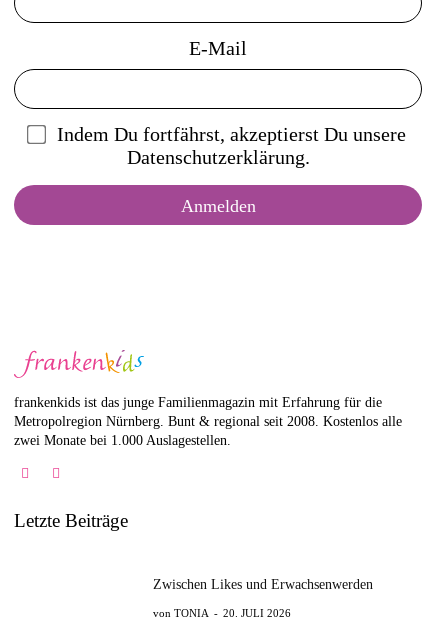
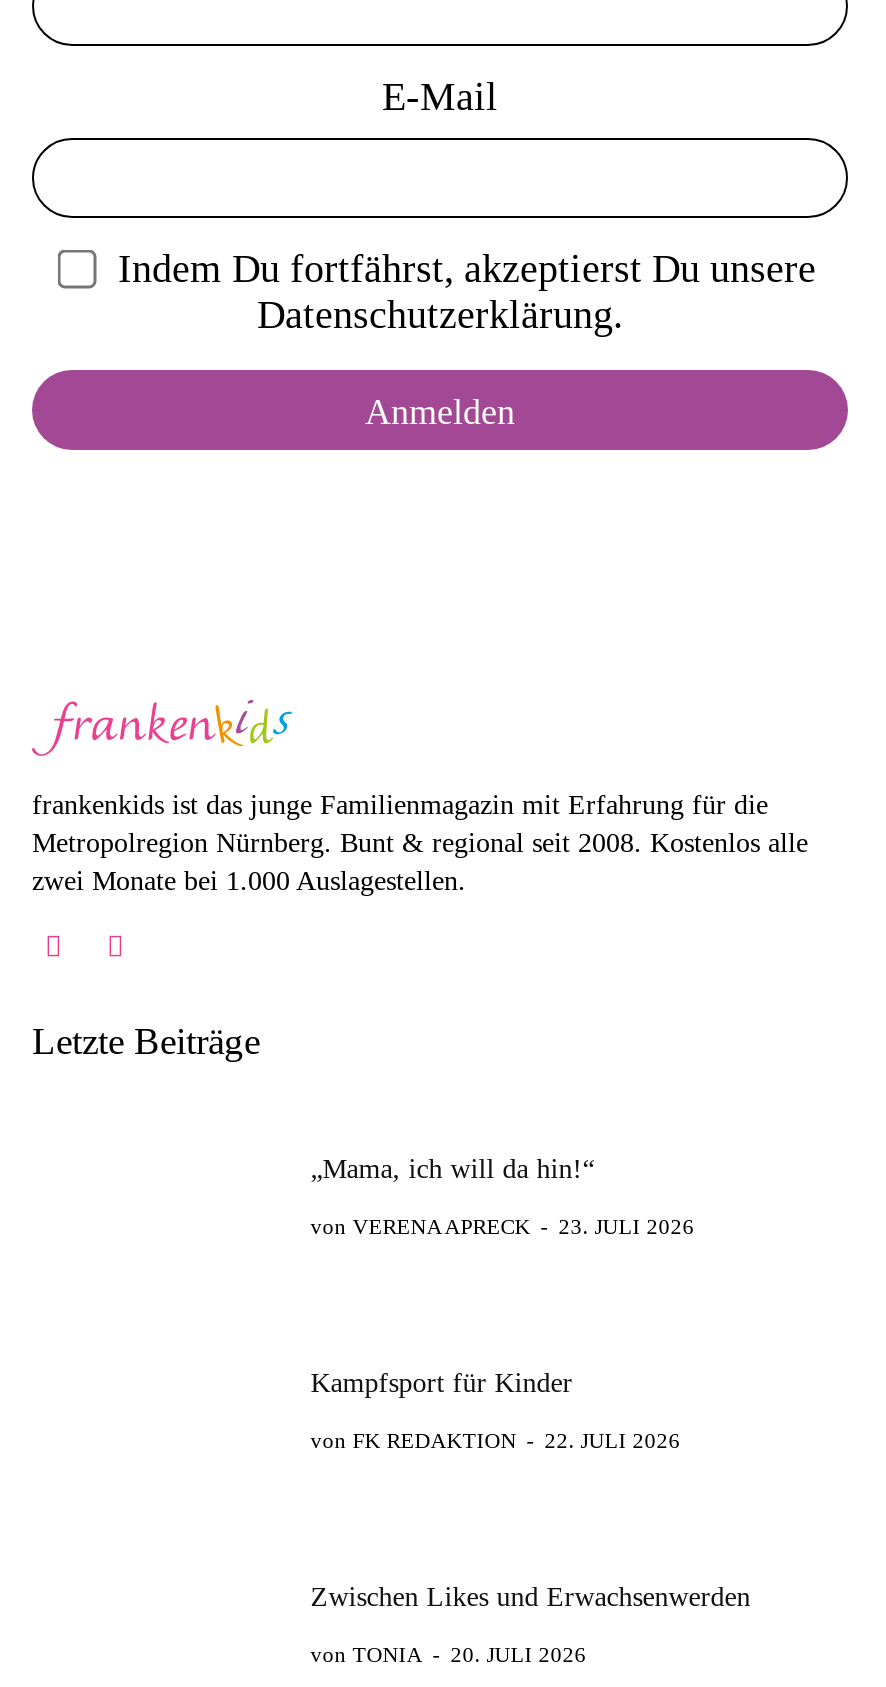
+ „Mama, ich will da hin!“
+ VERENA APRECK - 23. JULI 2026

+ Kampfsport für Kinder
+ FK REDAKTION - 22. JULI 2026
